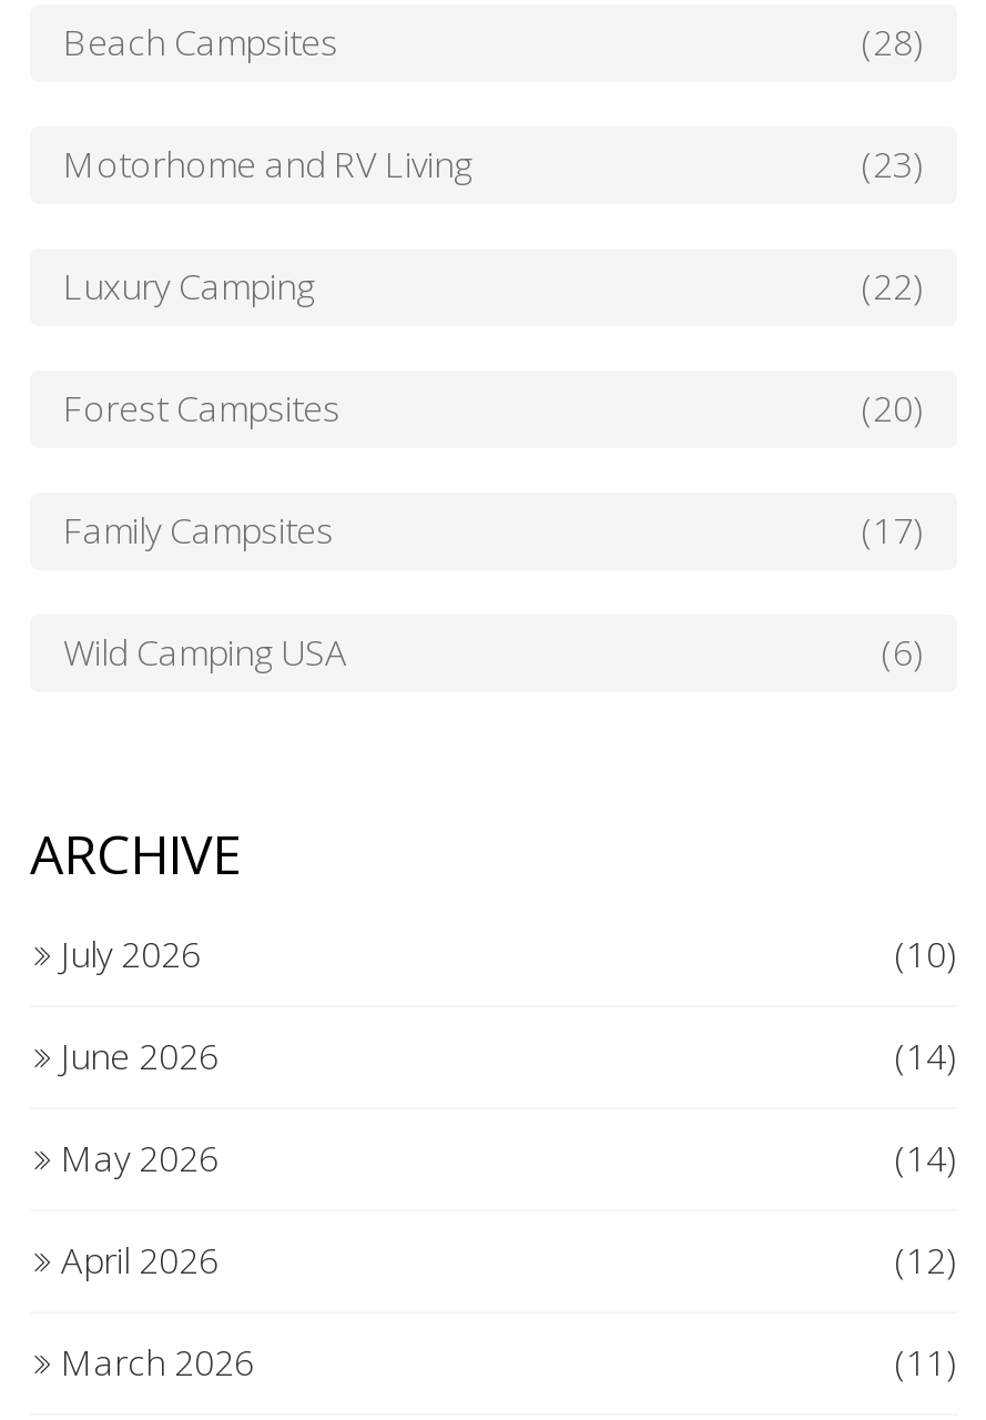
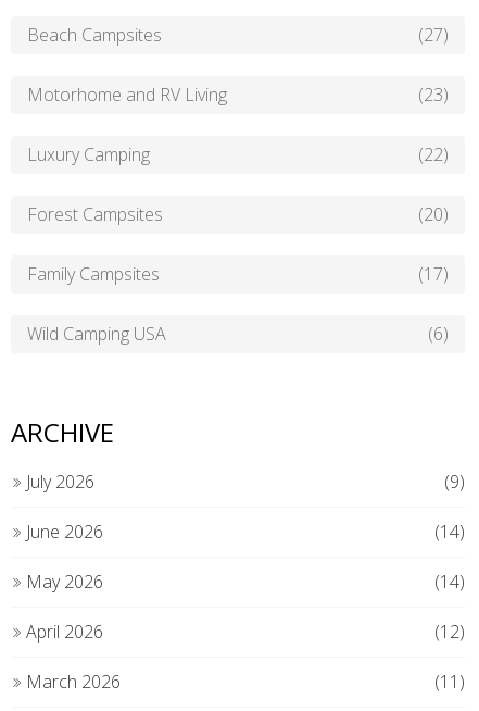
- (28)
+ (27)

- (10)
+ (9)
